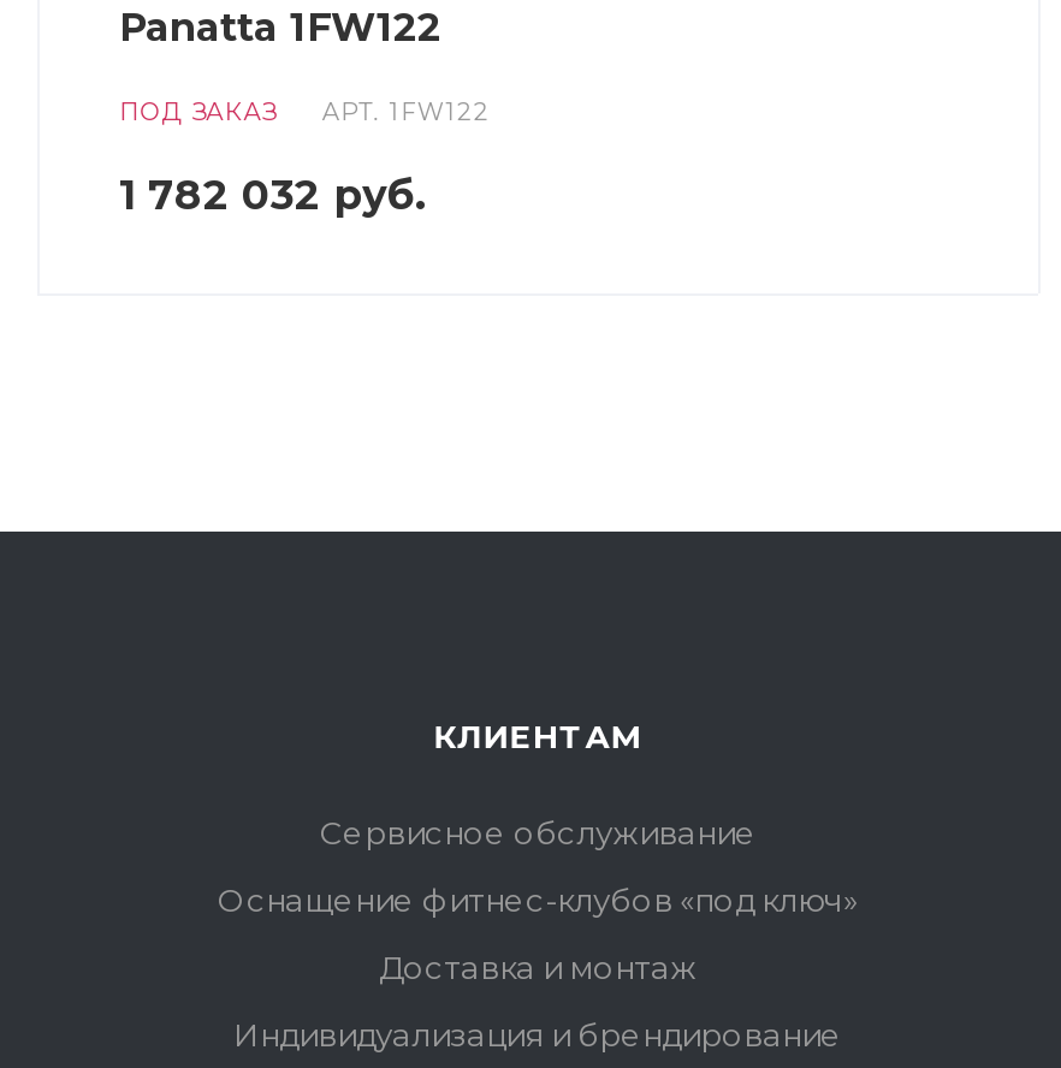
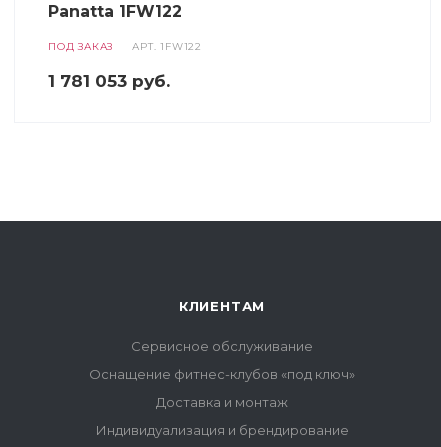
- 1 782 032 руб.
+ 1 781 053 руб.
